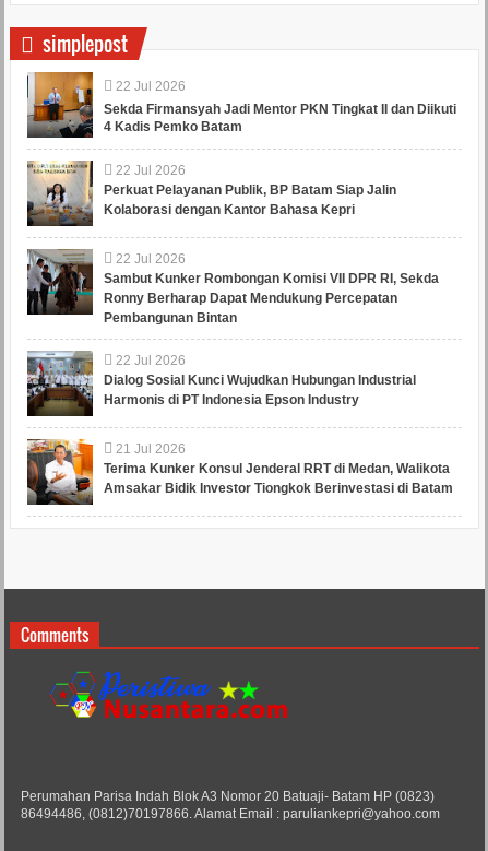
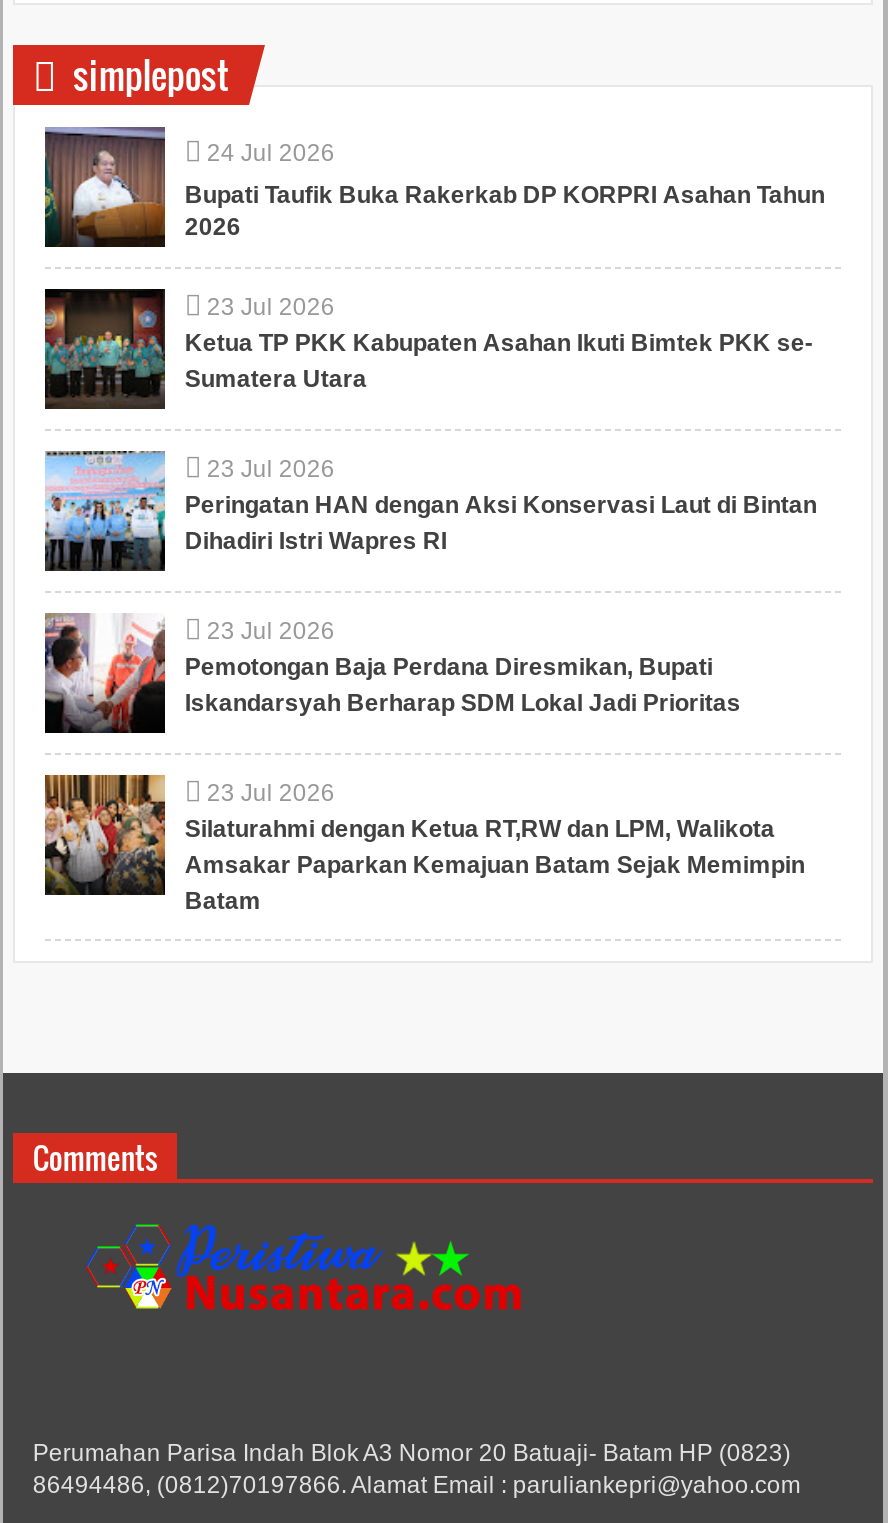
- [image]
- Sekda Firmansyah Jadi Mentor PKN Tingkat II dan Diikuti
- 4 Kadis Pemko Batam
+ [image]
+ Bupati Taufik Buka Rakerkab DP KORPRI Asahan Tahun
+ 2026

- 22 Jul 2026
+ 24 Jul 2026

- [image]
- 22 Jul 2026
- Perkuat Pelayanan Publik, BP Batam Siap Jalin
- Kolaborasi dengan Kantor Bahasa Kepri
+ [image]
+ 23 Jul 2026
+ Ketua TP PKK Kabupaten Asahan Ikuti Bimtek PKK se-
+ Sumatera Utara

- [image]
- 22 Jul 2026
- Sambut Kunker Rombongan Komisi VII DPR RI, Sekda
- Ronny Berharap Dapat Mendukung Percepatan
- Pembangunan Bintan
+ [image]
+ 23 Jul 2026
+ Peringatan HAN dengan Aksi Konservasi Laut di Bintan
+ Dihadiri Istri Wapres RI

- [image]
- 22 Jul 2026
- Dialog Sosial Kunci Wujudkan Hubungan Industrial
- Harmonis di PT Indonesia Epson Industry
+ [image]
+ 23 Jul 2026
+ Pemotongan Baja Perdana Diresmikan, Bupati
+ Iskandarsyah Berharap SDM Lokal Jadi Prioritas

- [image]
- 21 Jul 2026
- Terima Kunker Konsul Jenderal RRT di Medan, Walikota
- Amsakar Bidik Investor Tiongkok Berinvestasi di Batam
+ [image]
+ 23 Jul 2026
+ Silaturahmi dengan Ketua RT,RW dan LPM, Walikota
+ Amsakar Paparkan Kemajuan Batam Sejak Memimpin
+ Batam
